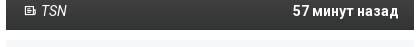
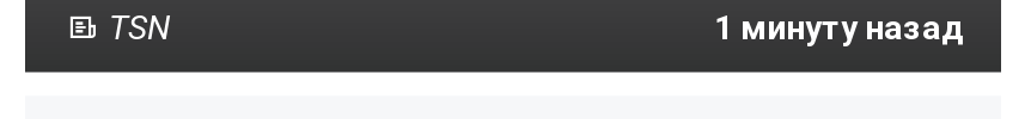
- 57 минут назад
+ 1 минуту назад
